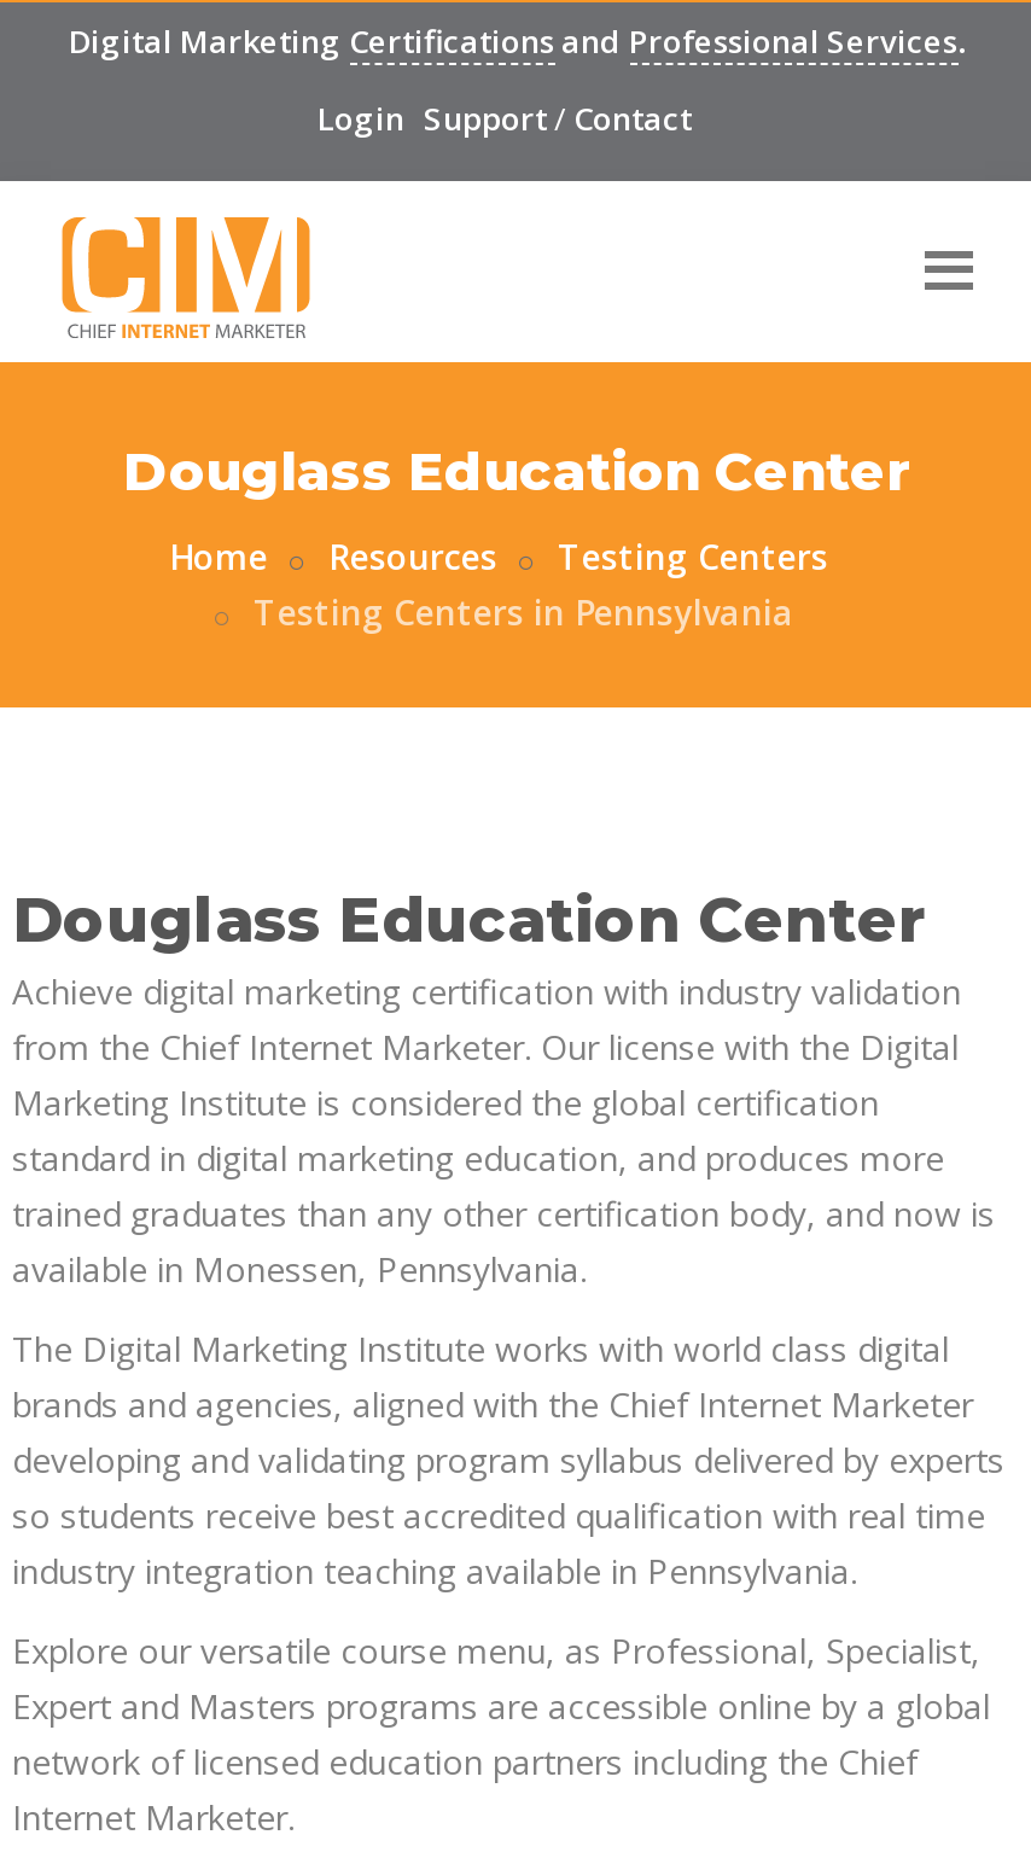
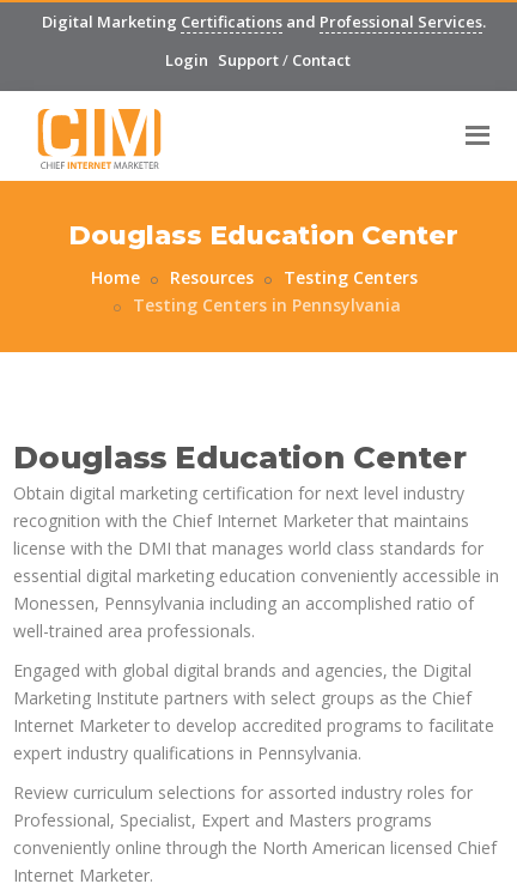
- Achieve digital marketing certification with industry validation
- from the Chief Internet Marketer. Our license with the Digital
- Marketing Institute is considered the global certification
- standard in digital marketing education, and produces more
- trained graduates than any other certification body, and now is
- available in Monessen, Pennsylvania.
+ Obtain digital marketing certification for next level industry
+ recognition with the Chief Internet Marketer that maintains
+ license with the DMI that manages world class standards for
+ essential digital marketing education conveniently accessible in
+ Monessen, Pennsylvania including an accomplished ratio of
+ well-trained area professionals.

- The Digital Marketing Institute works with world class digital
- brands and agencies, aligned with the Chief Internet Marketer
- developing and validating program syllabus delivered by experts
- so students receive best accredited qualification with real time
- industry integration teaching available in Pennsylvania.
+ Engaged with global digital brands and agencies, the Digital
+ Marketing Institute partners with select groups as the Chief
+ Internet Marketer to develop accredited programs to facilitate
+ expert industry qualifications in Pennsylvania.

- Explore our versatile course menu, as Professional, Specialist,
- Expert and Masters programs are accessible online by a global
- network of licensed education partners including the Chief
+ Review curriculum selections for assorted industry roles for
+ Professional, Specialist, Expert and Masters programs
+ conveniently online through the North American licensed Chief
